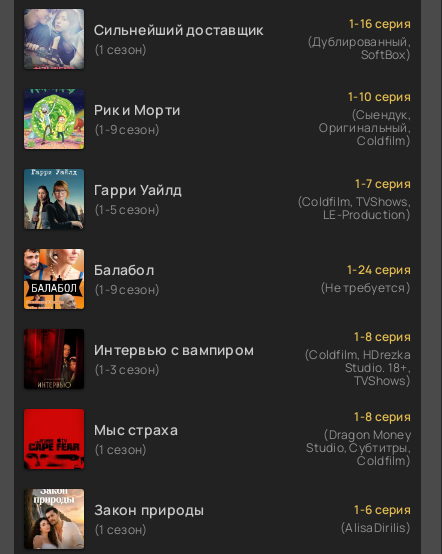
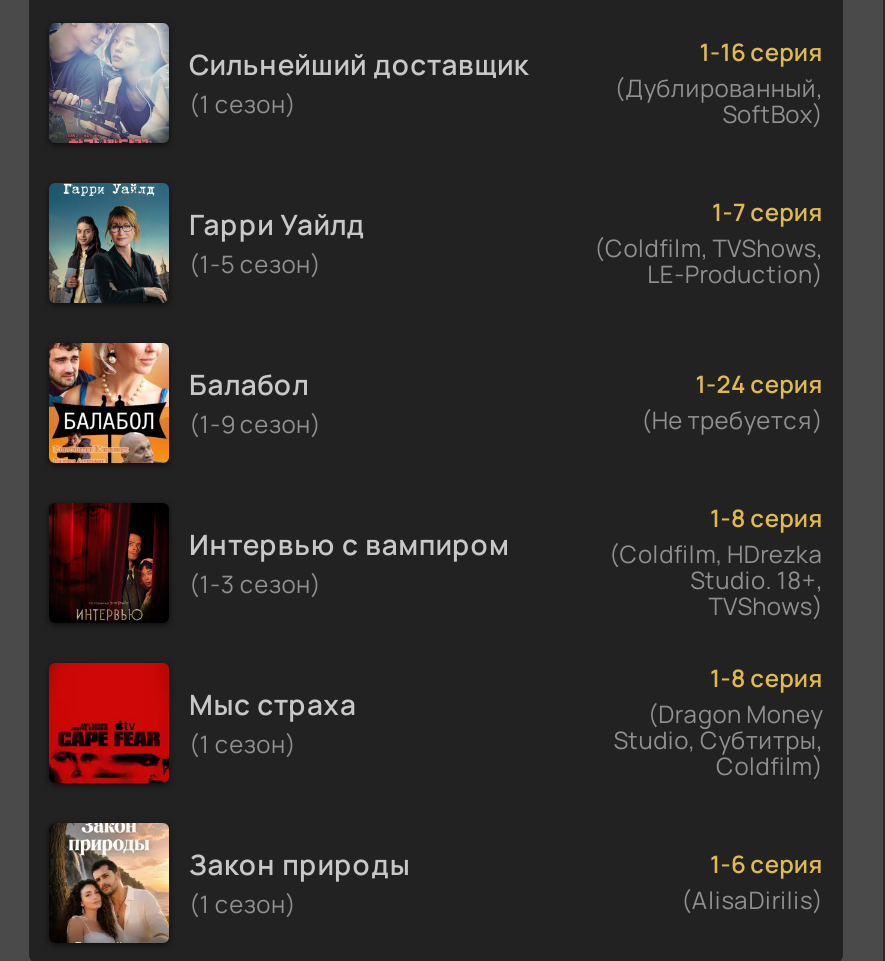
- [image]
- Рик и Морти
- (1-9 сезон)

- 1-10 серия
- (Сыендук,
- Оригинальный,
- Coldfilm)
